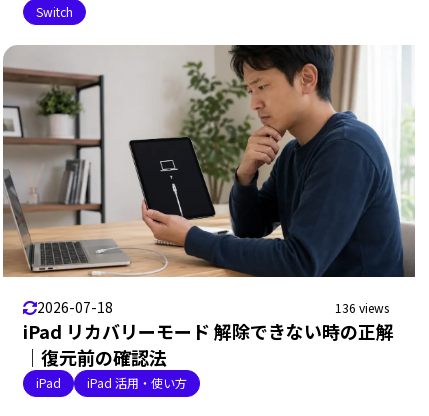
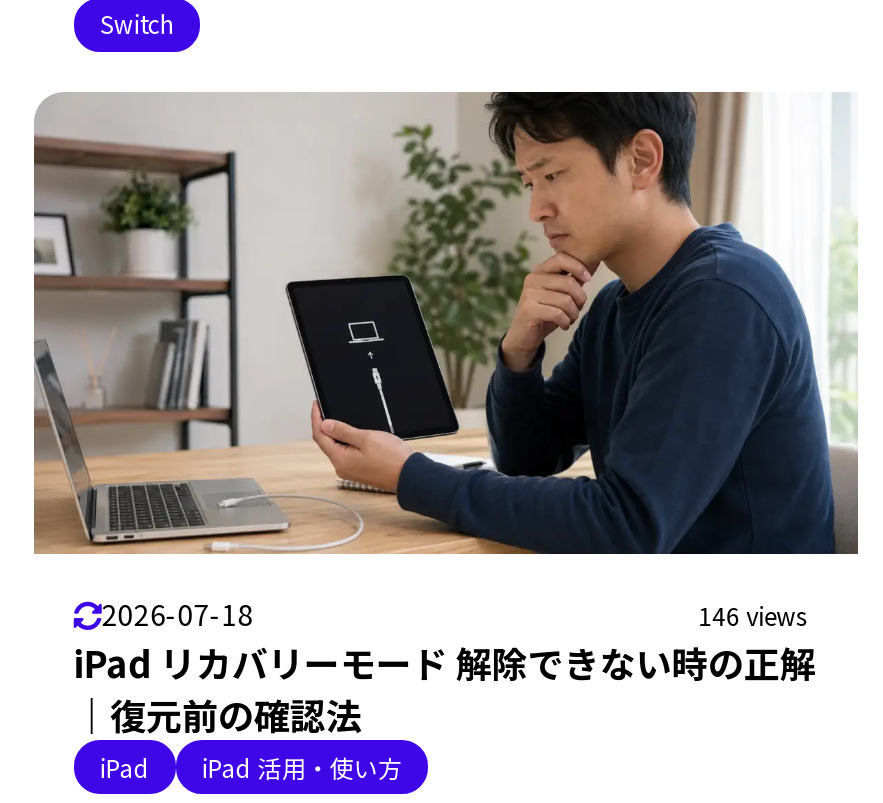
- 136 views
+ 146 views
